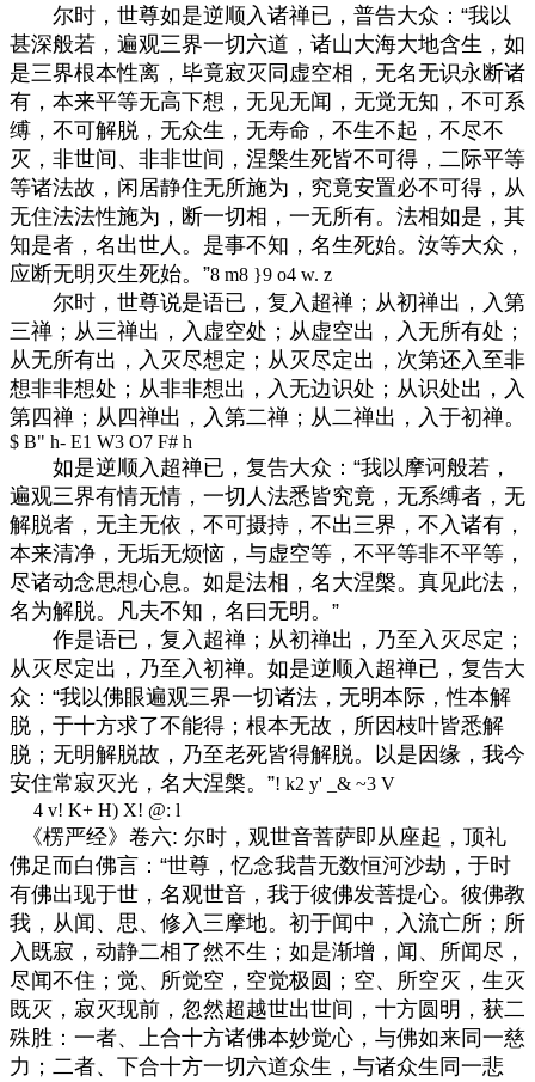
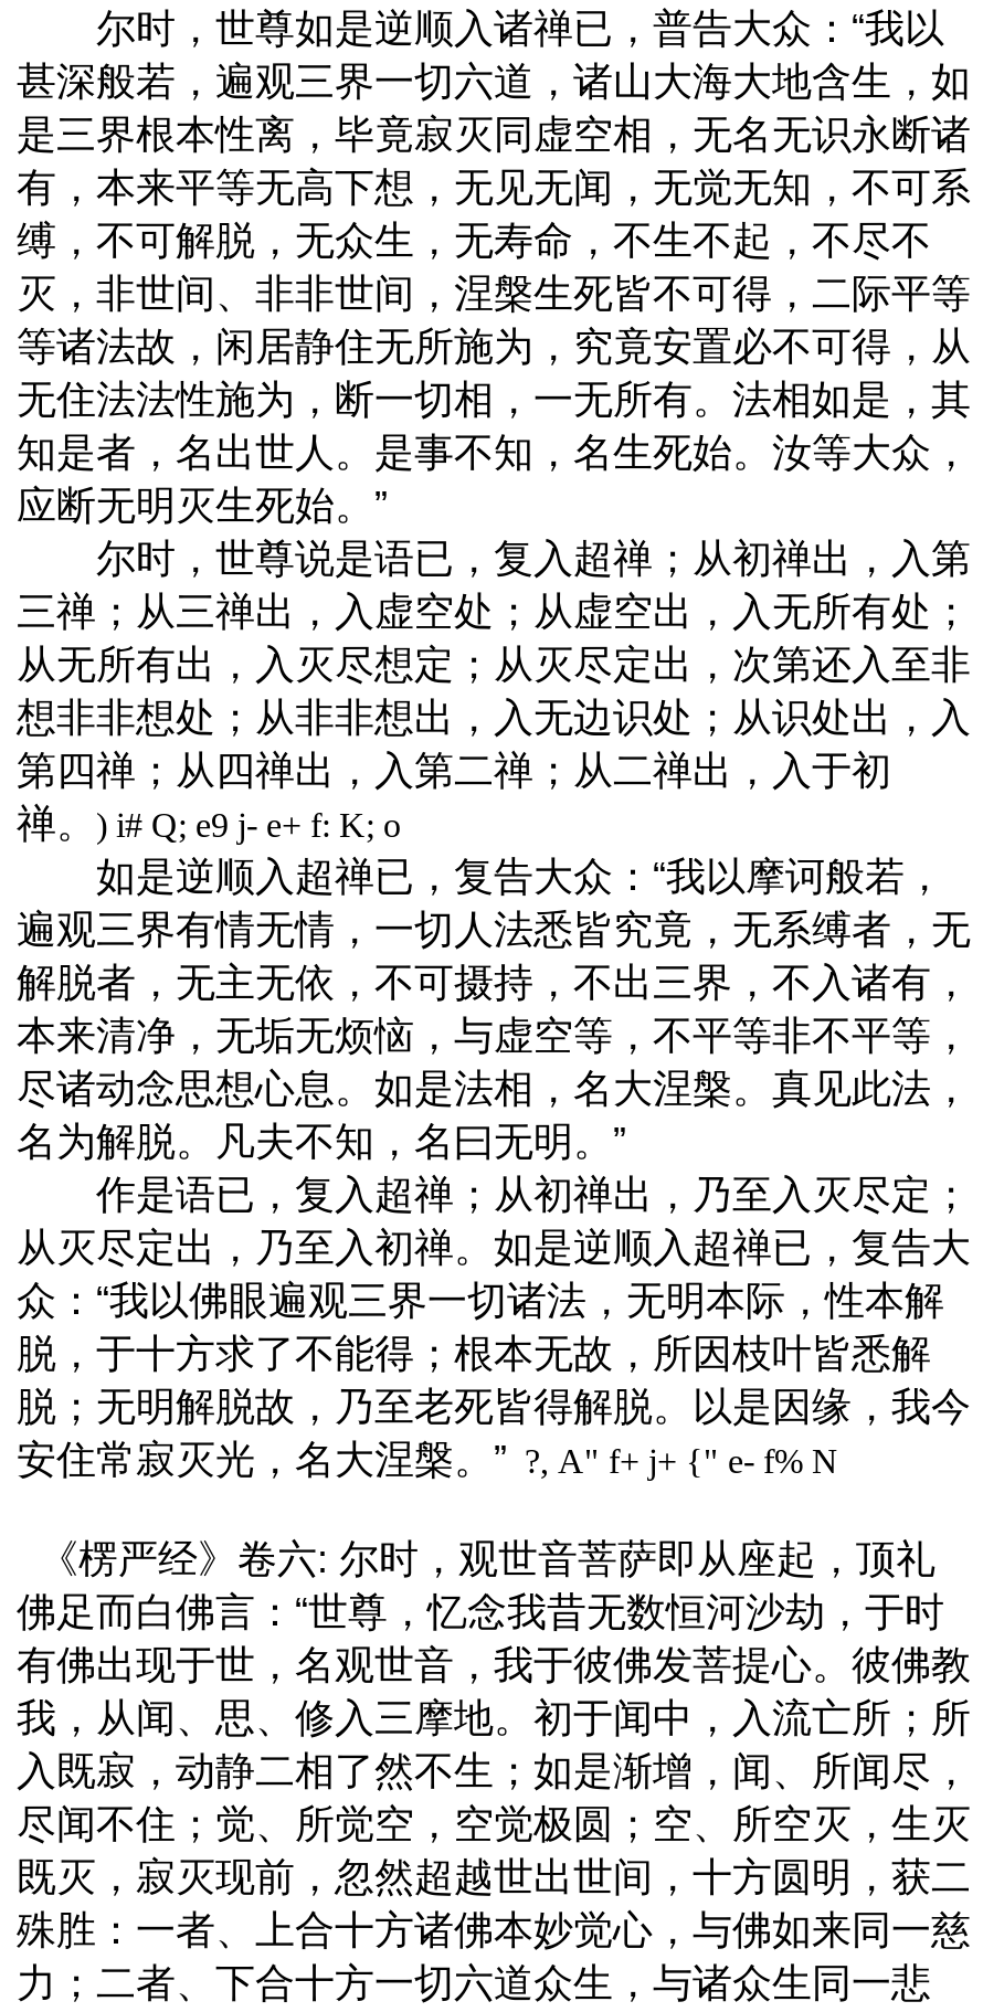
- 应断无明灭生死始。”8 m8 }9 o4 w. z
+ 应断无明灭生死始。”

- 第四禅；从四禅出，入第二禅；从二禅出，入于初禅。
- $ B" h- E1 W3 O7 F# h
+ 第四禅；从四禅出，入第二禅；从二禅出，入于初
+ 禅。) i# Q; e9 j- e+ f: K; o

- 安住常寂灭光，名大涅槃。”! k2 y' _& ~3 V
- 4 v! K+ H) X! @: l
+ 安住常寂灭光，名大涅槃。”?, A" f+ j+ {" e- f% N
